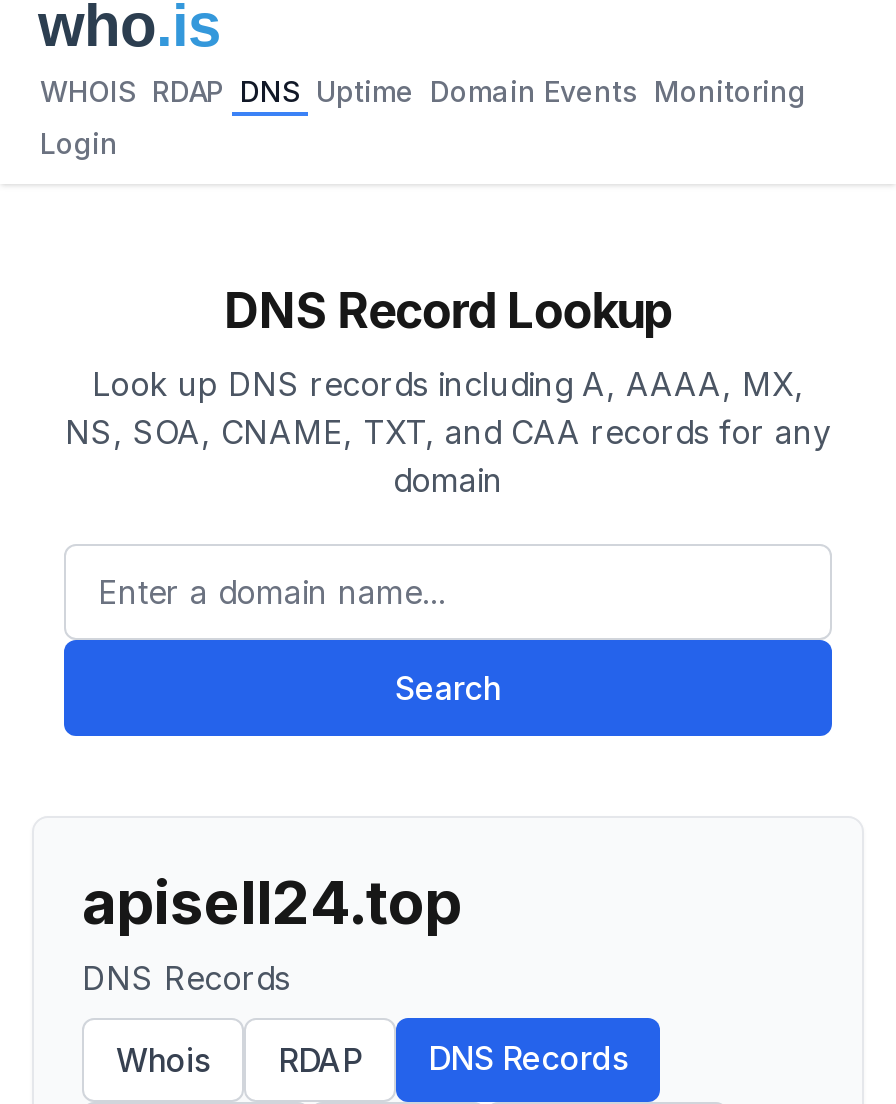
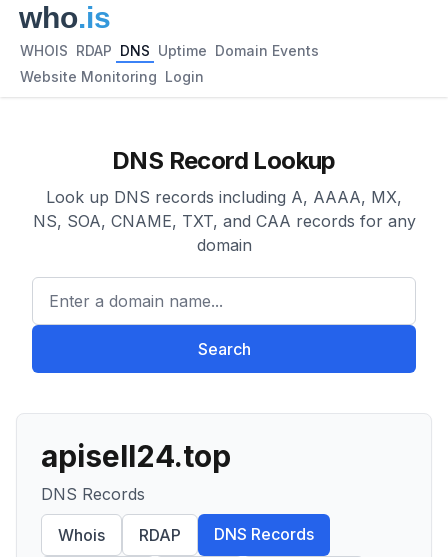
- WHOIS RDAP DNS Uptime Domain Events Monitoring
+ WHOIS RDAP DNS Uptime Domain Events

- Login
+ Website Monitoring Login
